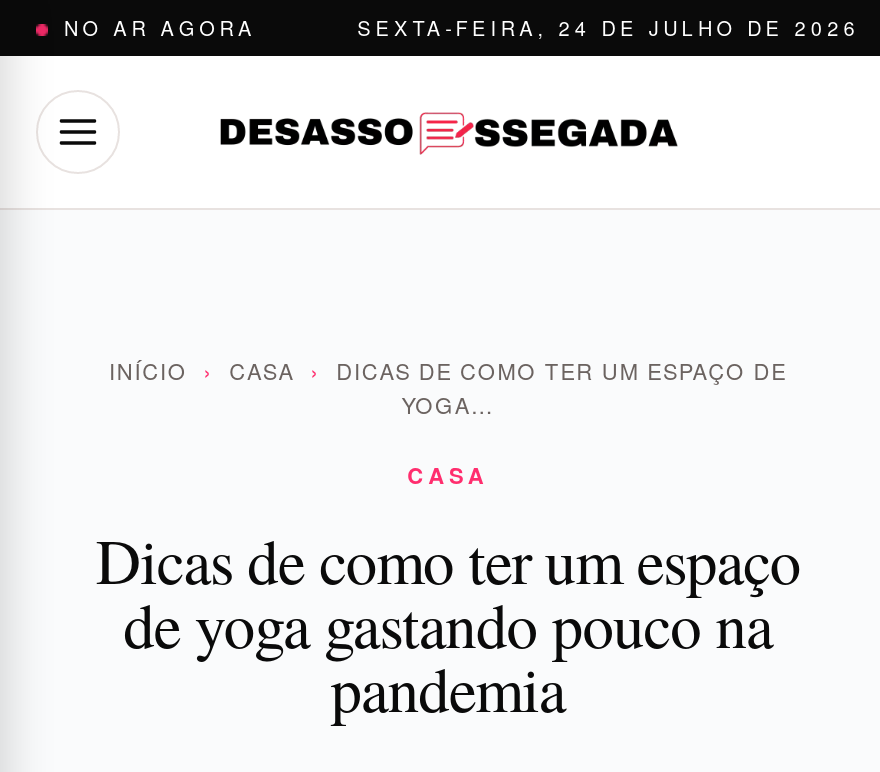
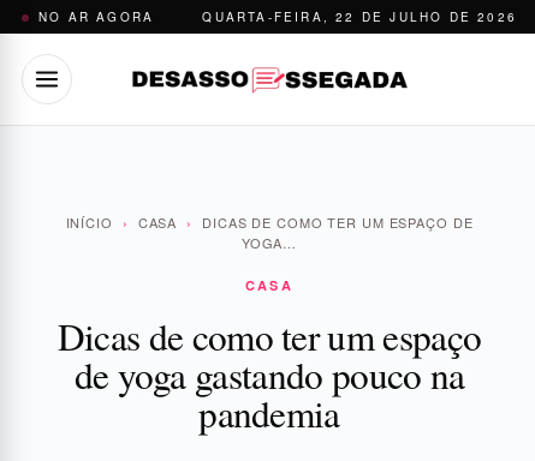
- SEXTA-FEIRA, 24 DE JULHO DE 2026
+ QUARTA-FEIRA, 22 DE JULHO DE 2026
